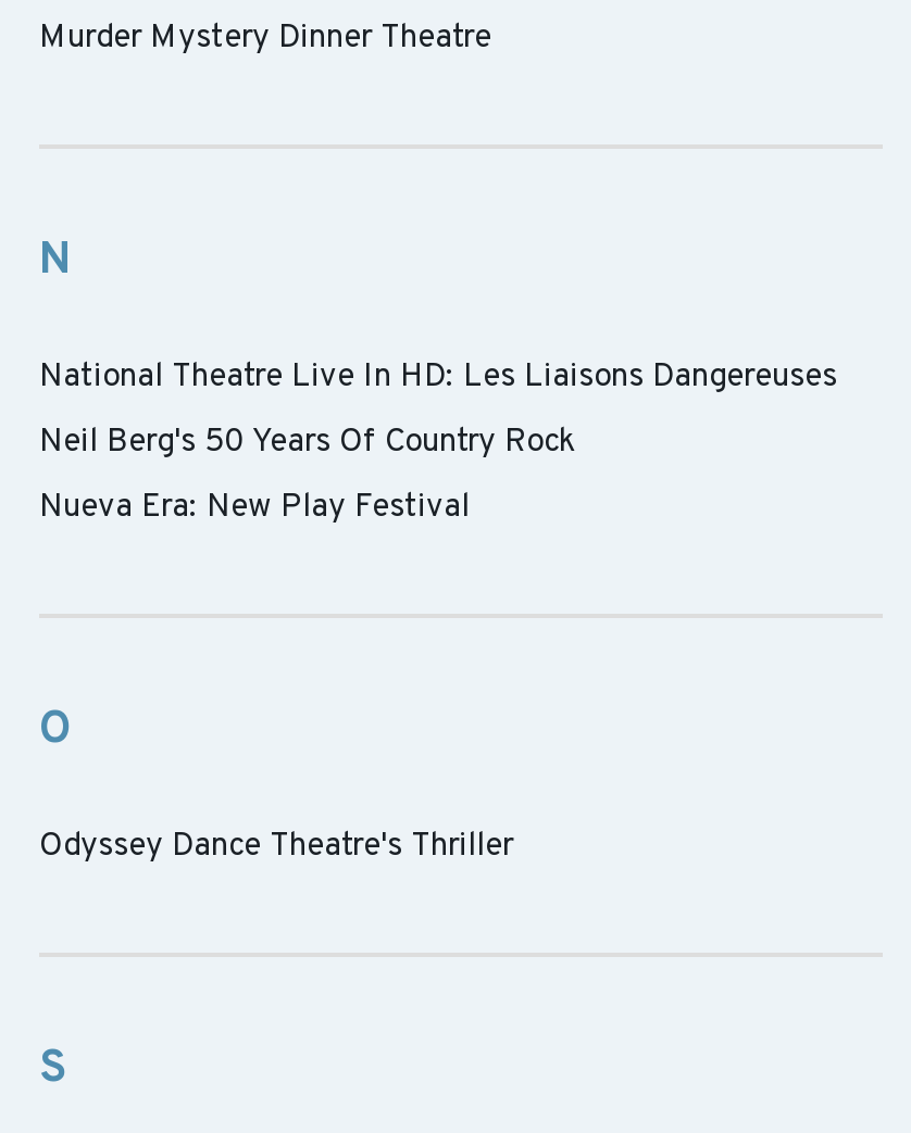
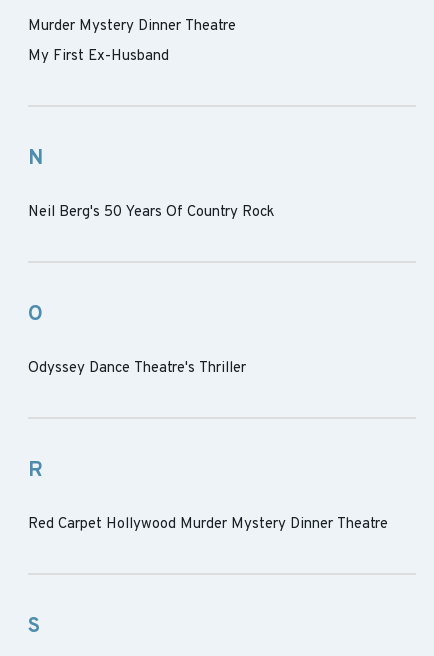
+ My First Ex-Husband

- National Theatre Live In HD: Les Liaisons Dangereuses

- Nueva Era: New Play Festival

moved up: O | Odyssey Dance Theatre's Thriller

+ R
+ Red Carpet Hollywood Murder Mystery Dinner Theatre
